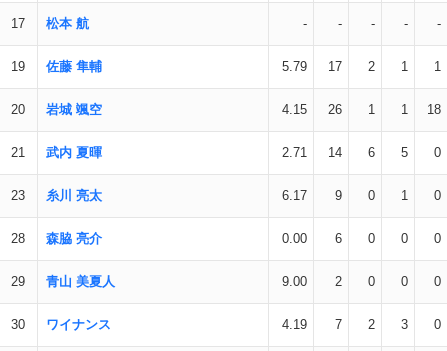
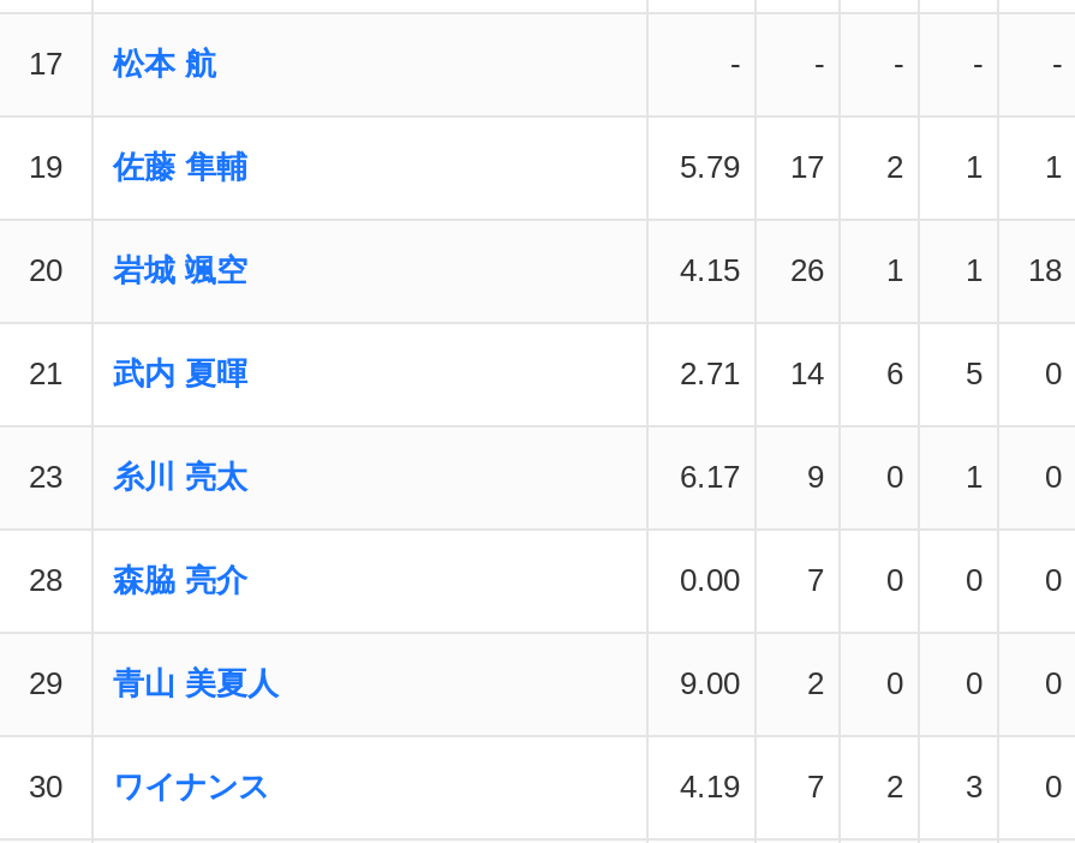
- 0.00 6 0 0 0
+ 0.00 7 0 0 0
